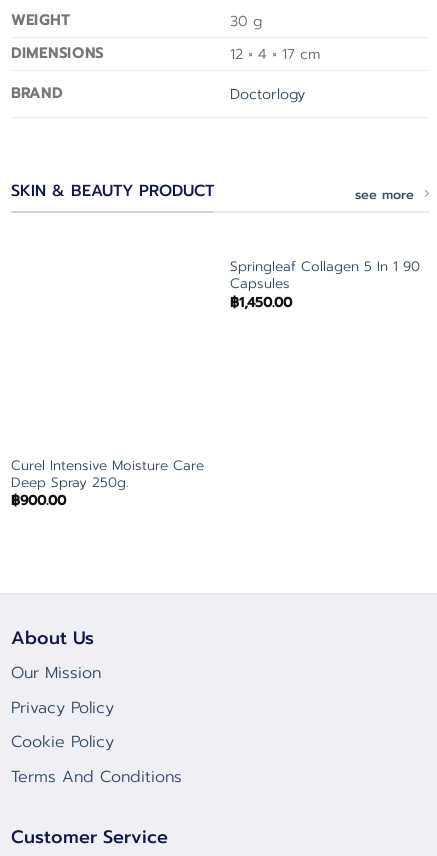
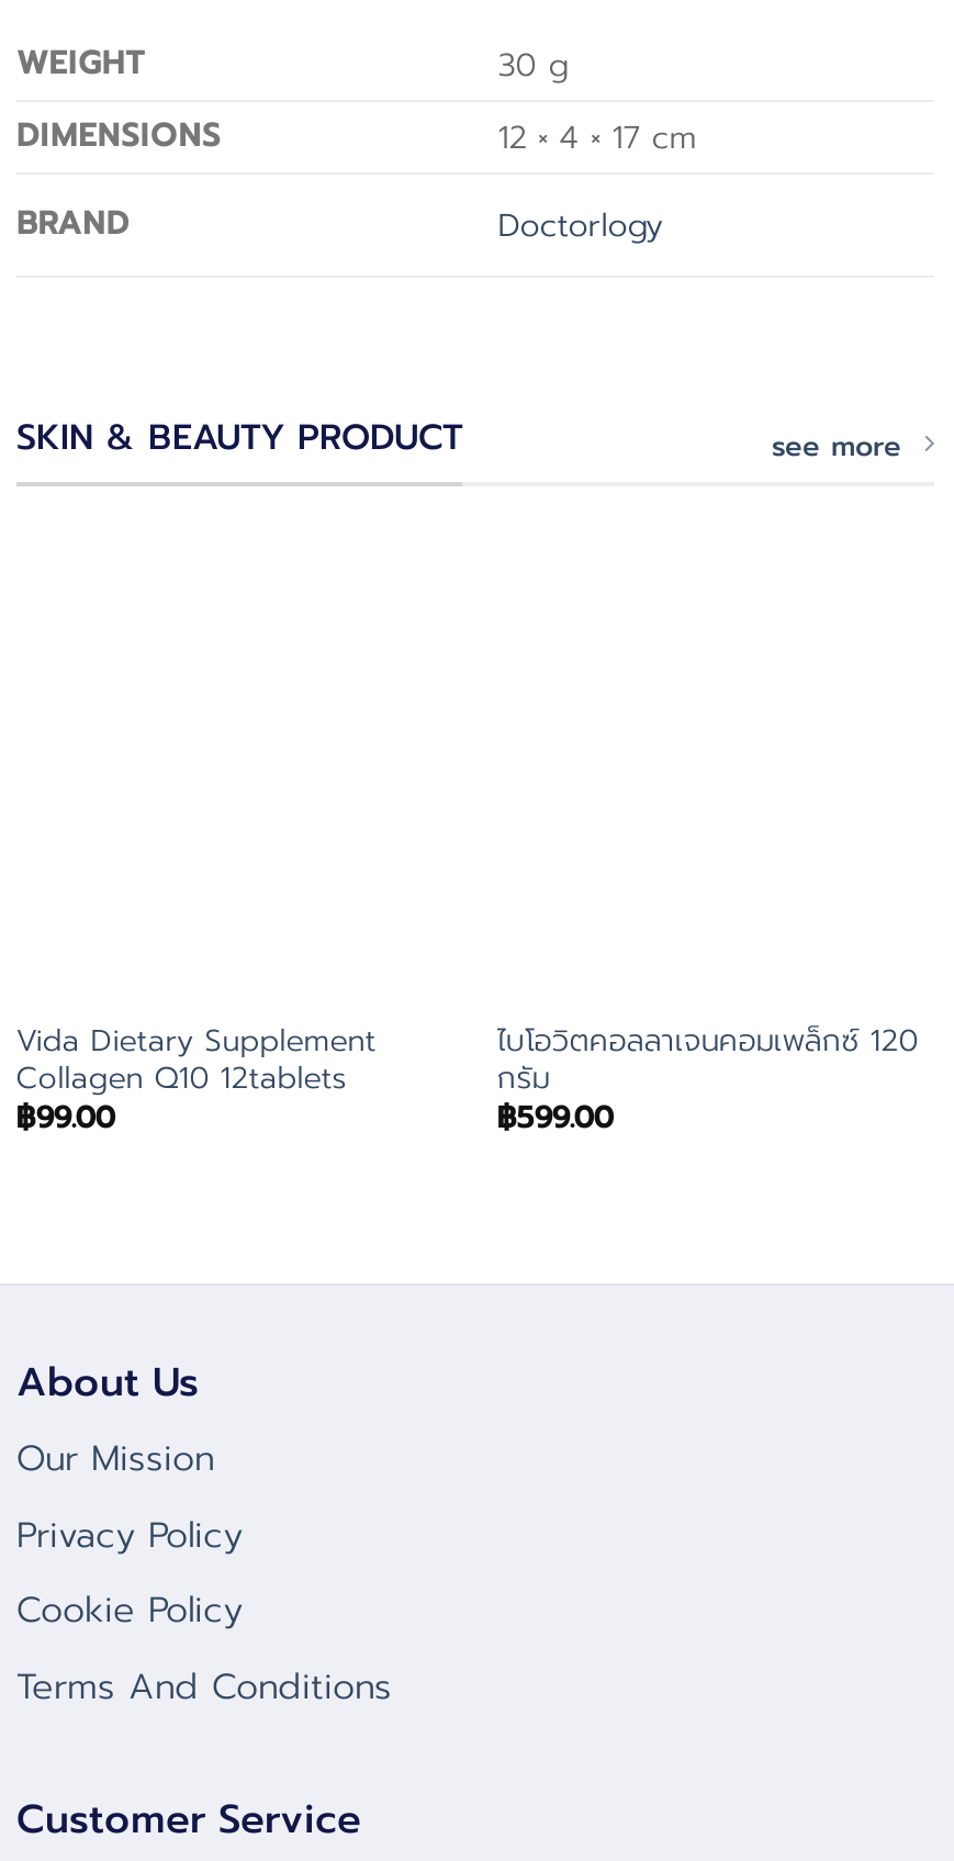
- Springleaf Collagen 5 In 1 90
- Capsules
- ฿1,450.00
+ ไบโอวิตคอลลาเจนคอมเพล็กซ์ 120
+ กรัม
+ ฿599.00

- Curel Intensive Moisture Care
- Deep Spray 250g.
- ฿900.00
+ Vida Dietary Supplement
+ Collagen Q10 12tablets
+ ฿99.00
